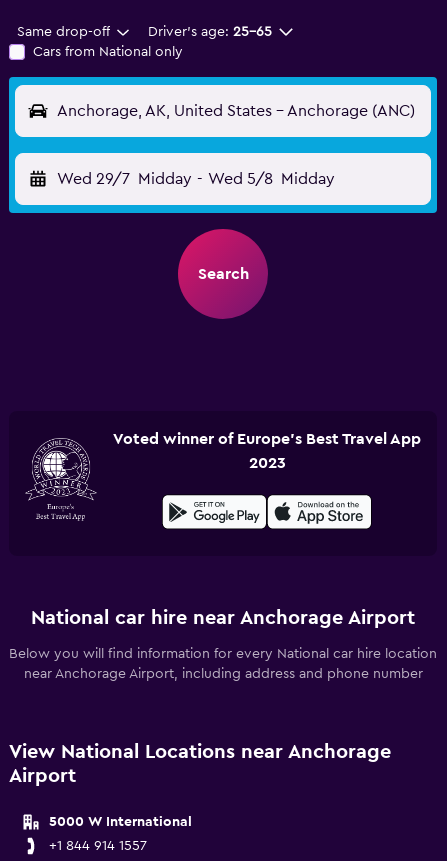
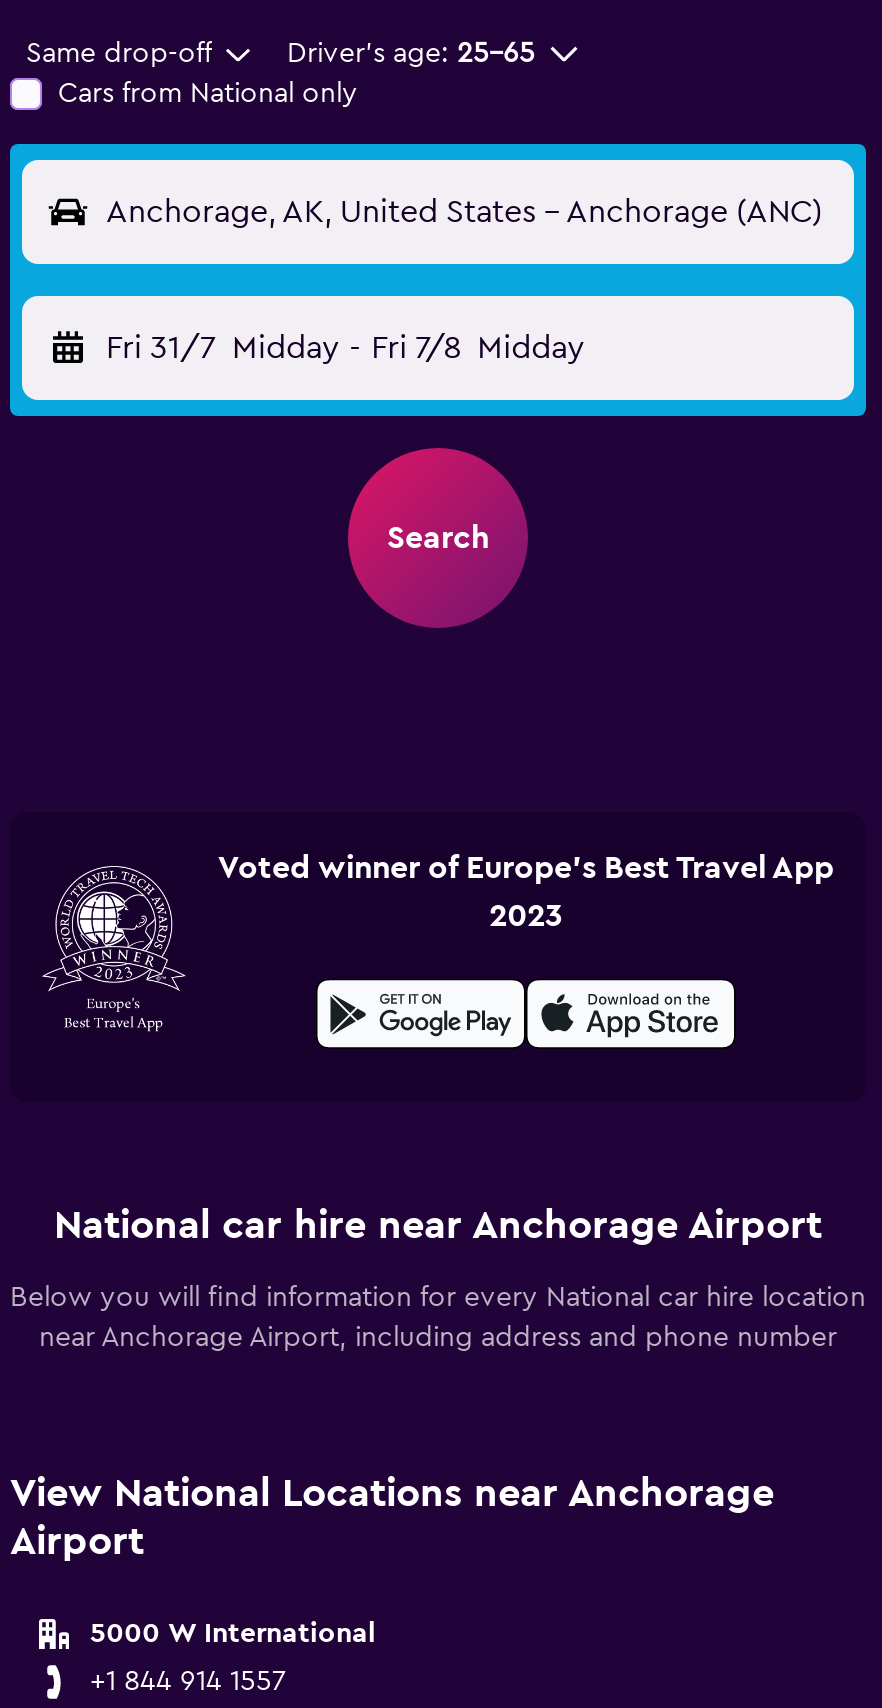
- Wed 29/7 Midday - Wed 5/8 Midday
+ Fri 31/7 Midday - Fri 7/8 Midday
